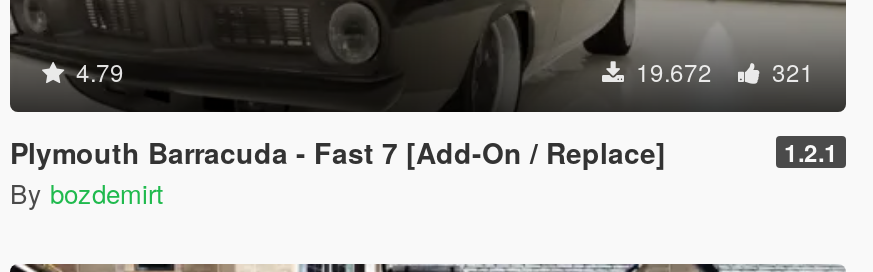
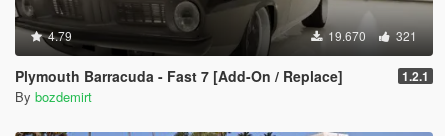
- 19.672 321
+ 19.670 321
